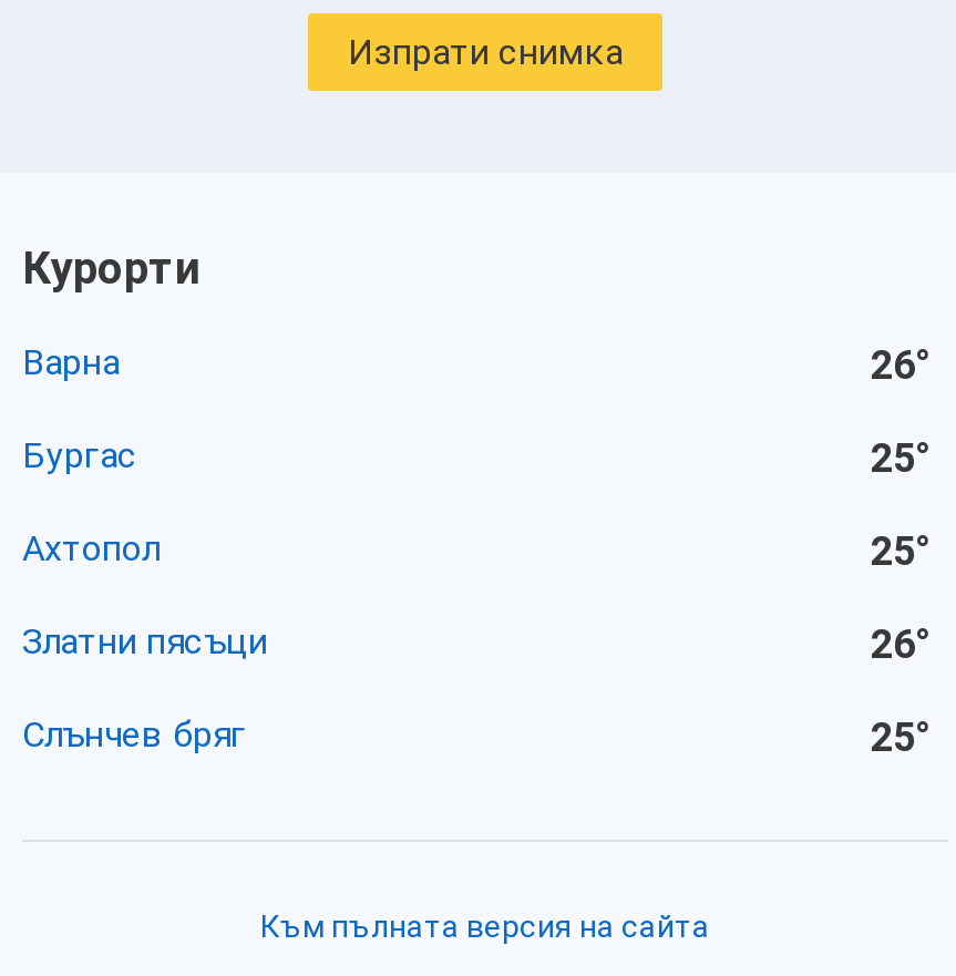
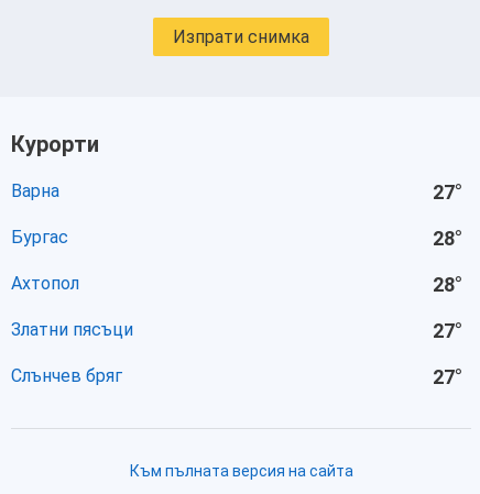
- 26°
+ 27°

- 25°
+ 28°

- 25°
+ 28°

- 26°
+ 27°

- 25°
+ 27°
